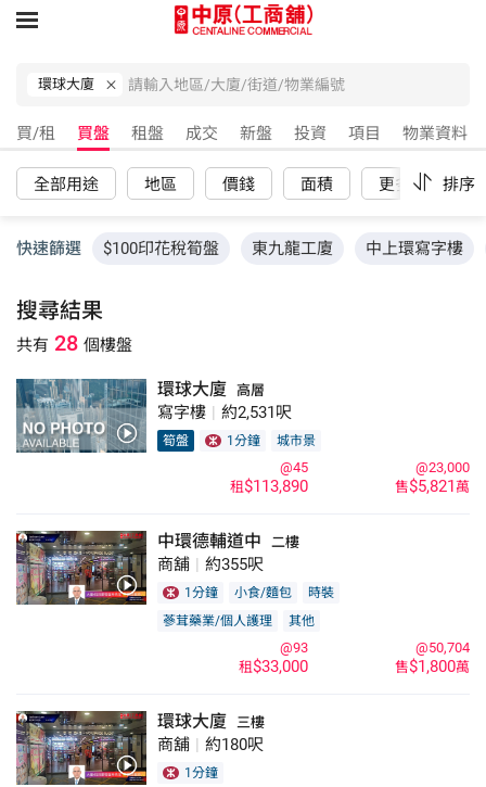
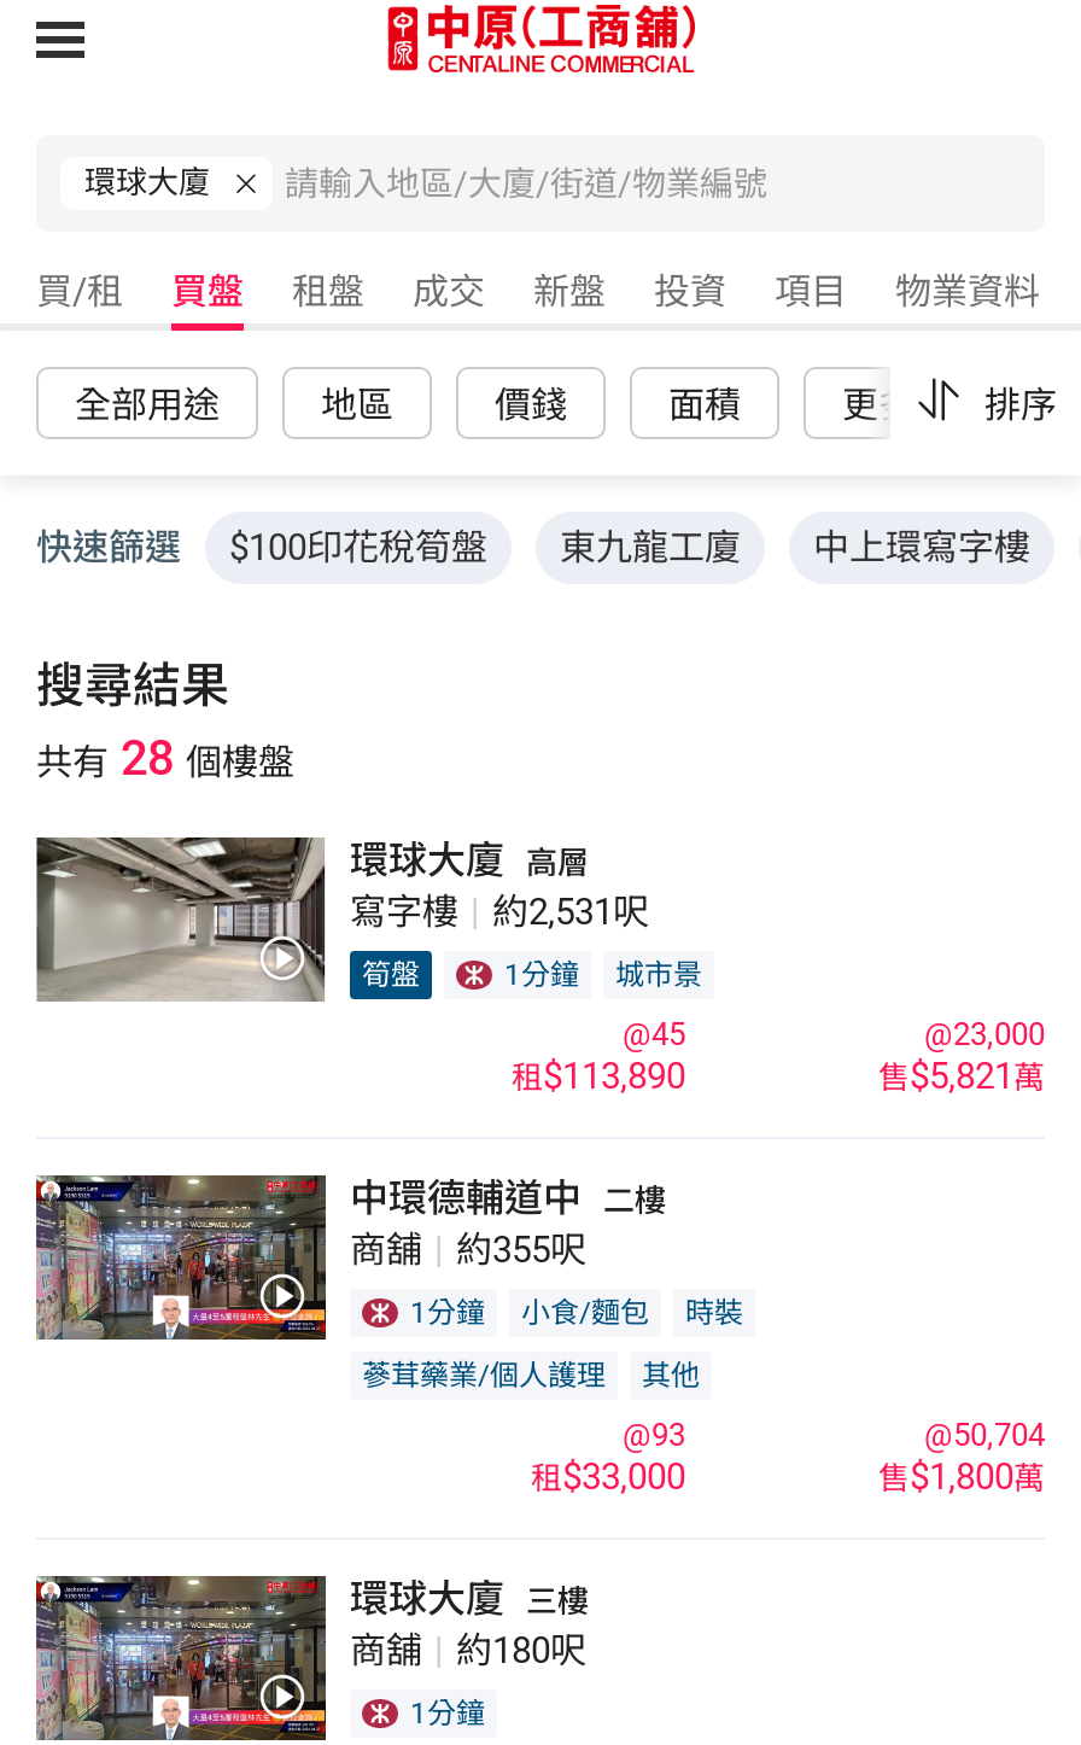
- [image]
+ [image]
